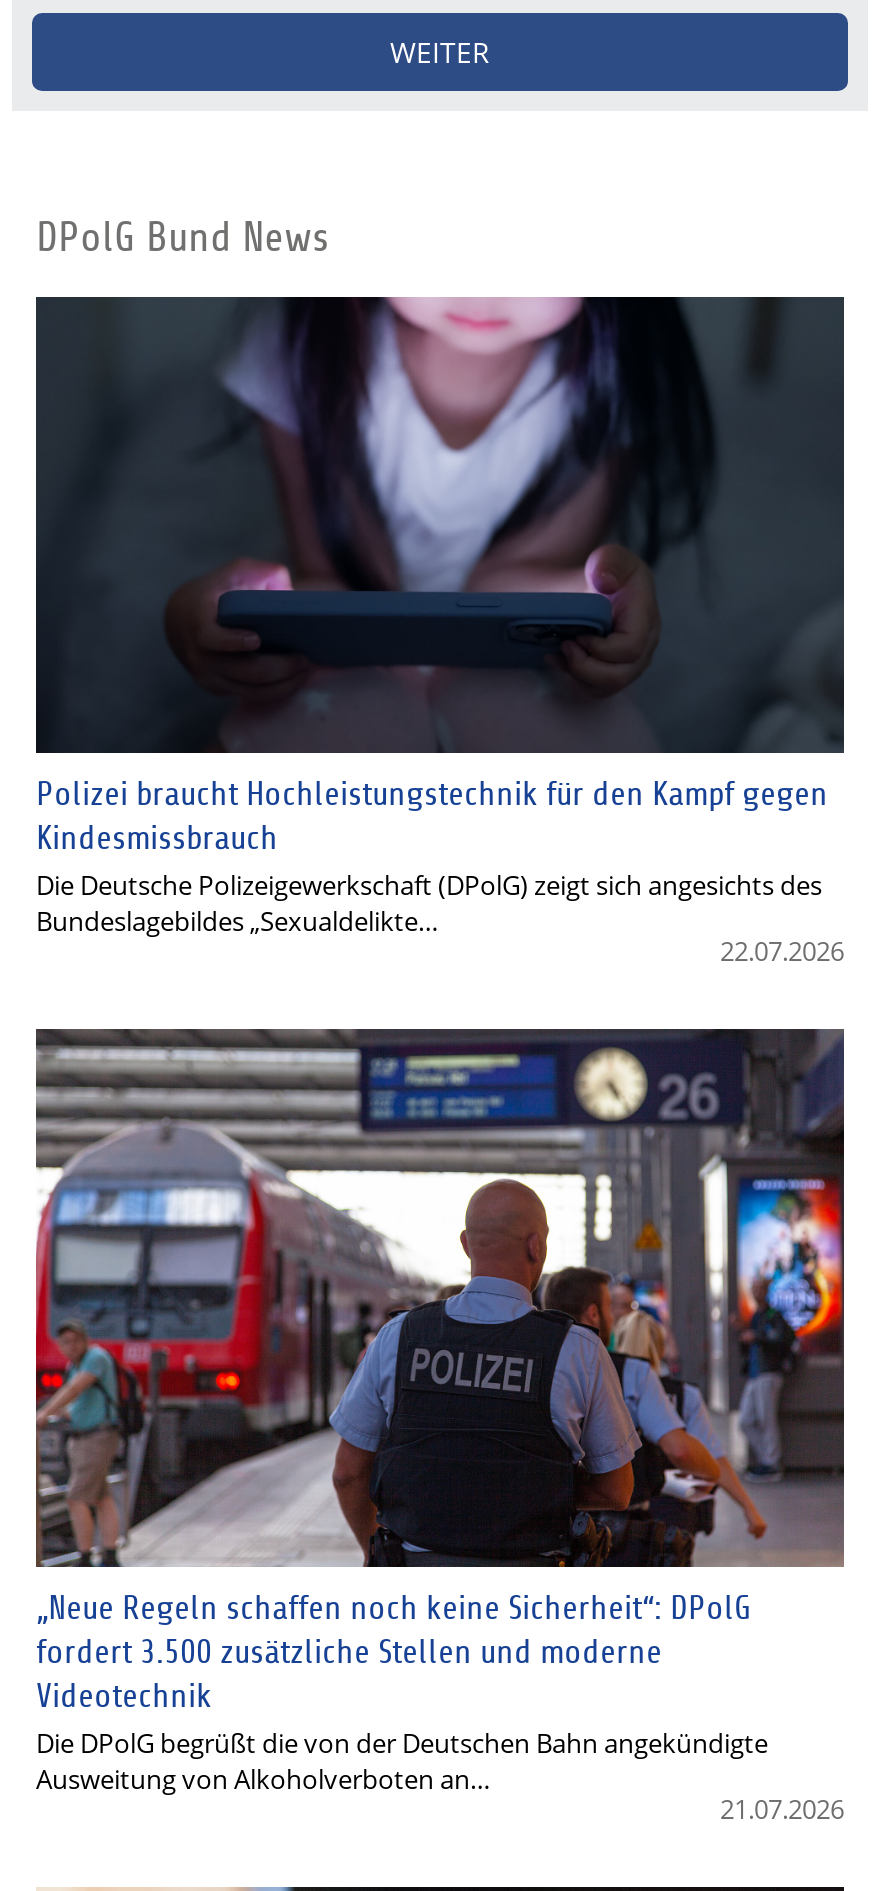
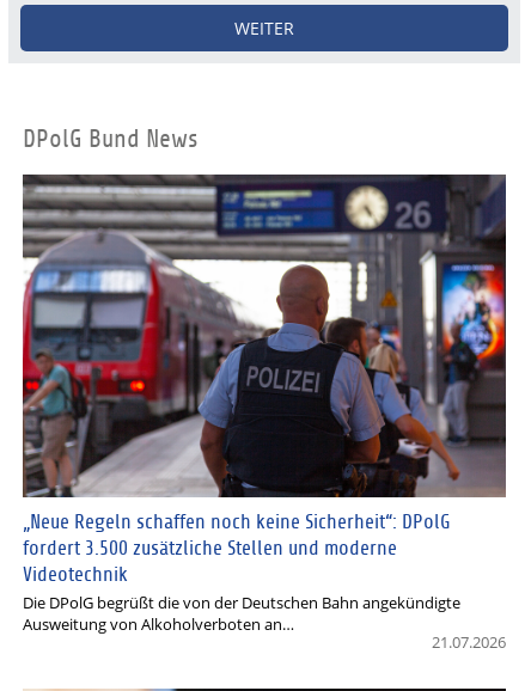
- [image]
- Polizei braucht Hochleistungstechnik für den Kampf gegen
- Kindesmissbrauch
- Die Deutsche Polizeigewerkschaft (DPolG) zeigt sich angesichts des
- Bundeslagebildes „Sexualdelikte…
- 22.07.2026
